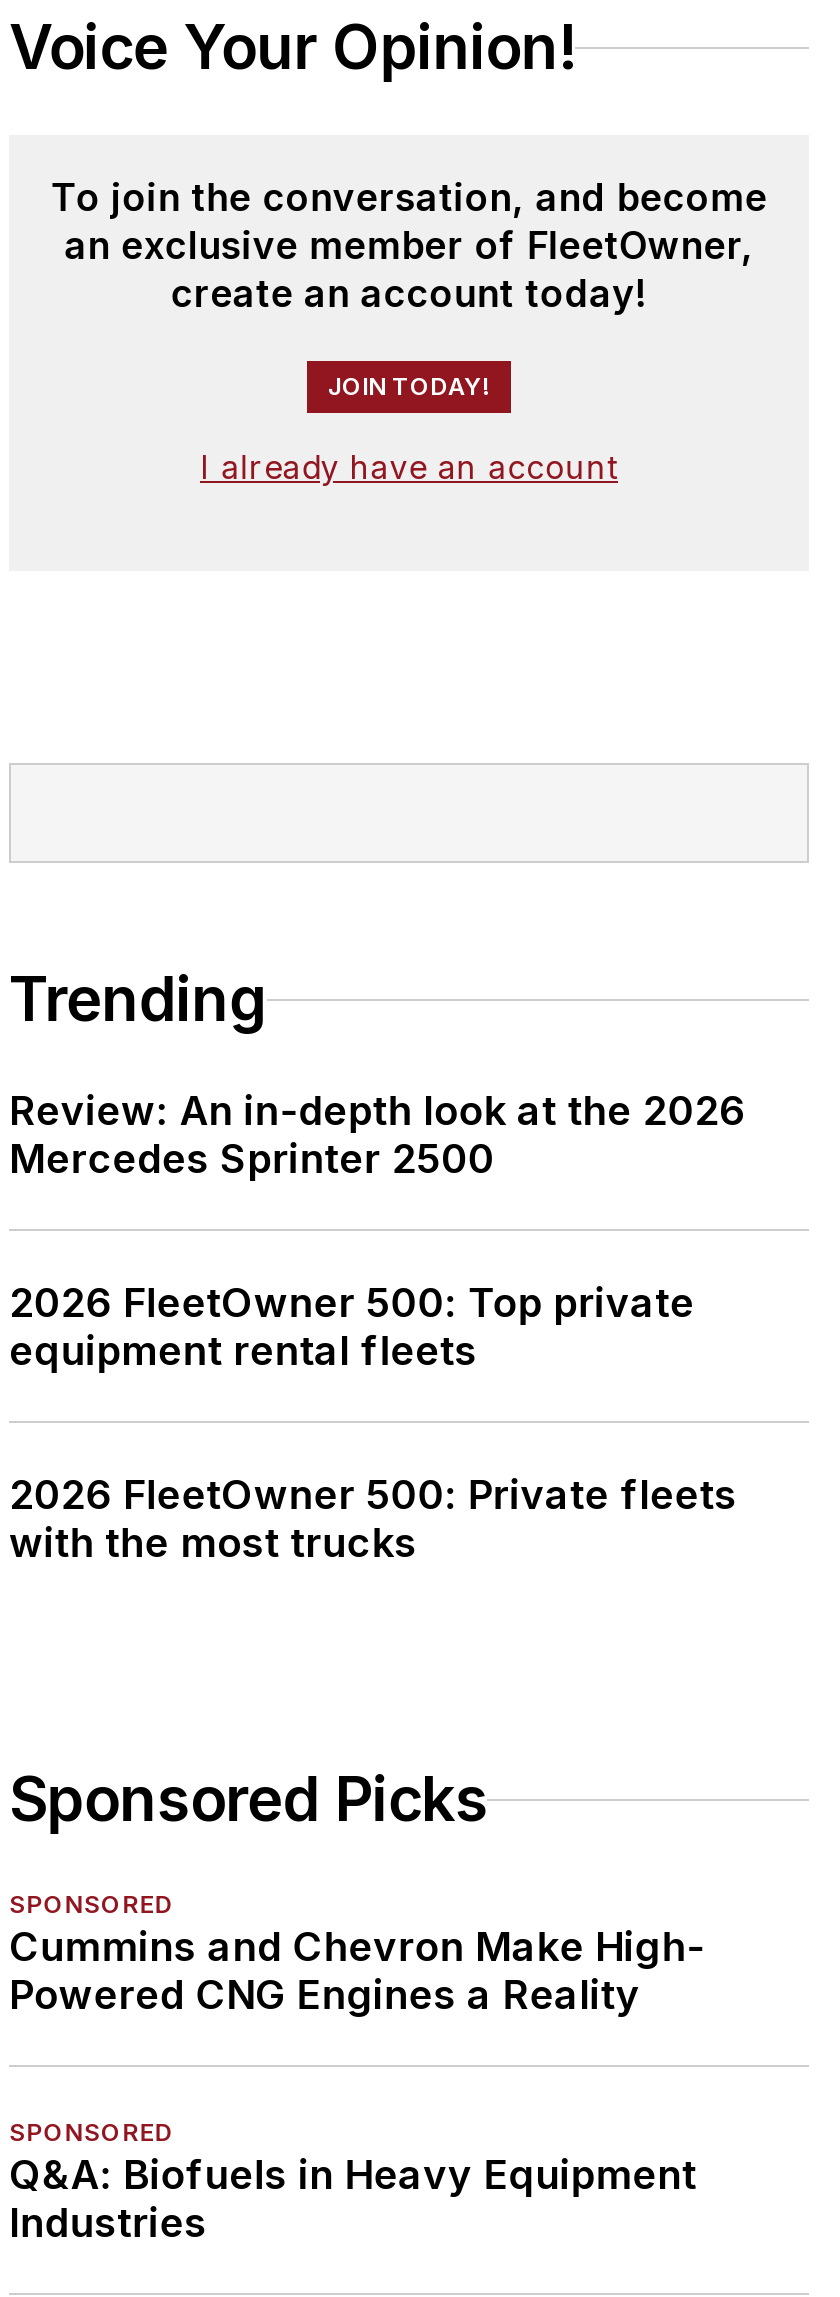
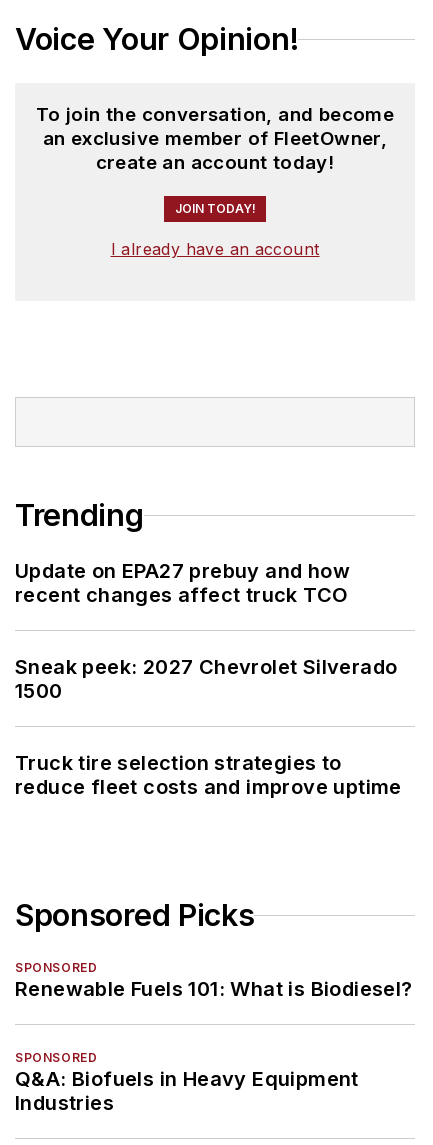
- Review: An in-depth look at the 2026
- Mercedes Sprinter 2500
+ Update on EPA27 prebuy and how
+ recent changes affect truck TCO

- 2026 FleetOwner 500: Top private
- equipment rental fleets
+ Sneak peek: 2027 Chevrolet Silverado
+ 1500

- 2026 FleetOwner 500: Private fleets
- with the most trucks
+ Truck tire selection strategies to
+ reduce fleet costs and improve uptime

- Cummins and Chevron Make High-
- Powered CNG Engines a Reality
+ Renewable Fuels 101: What is Biodiesel?
